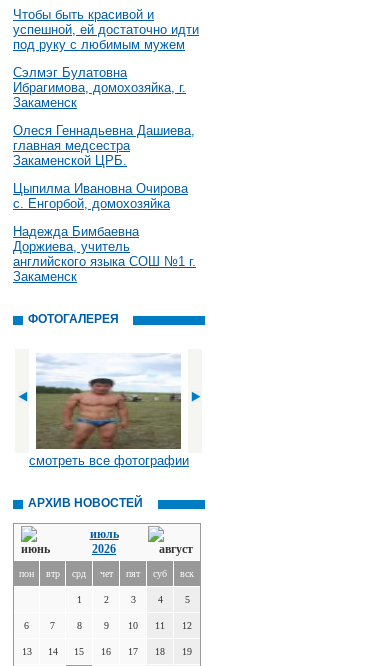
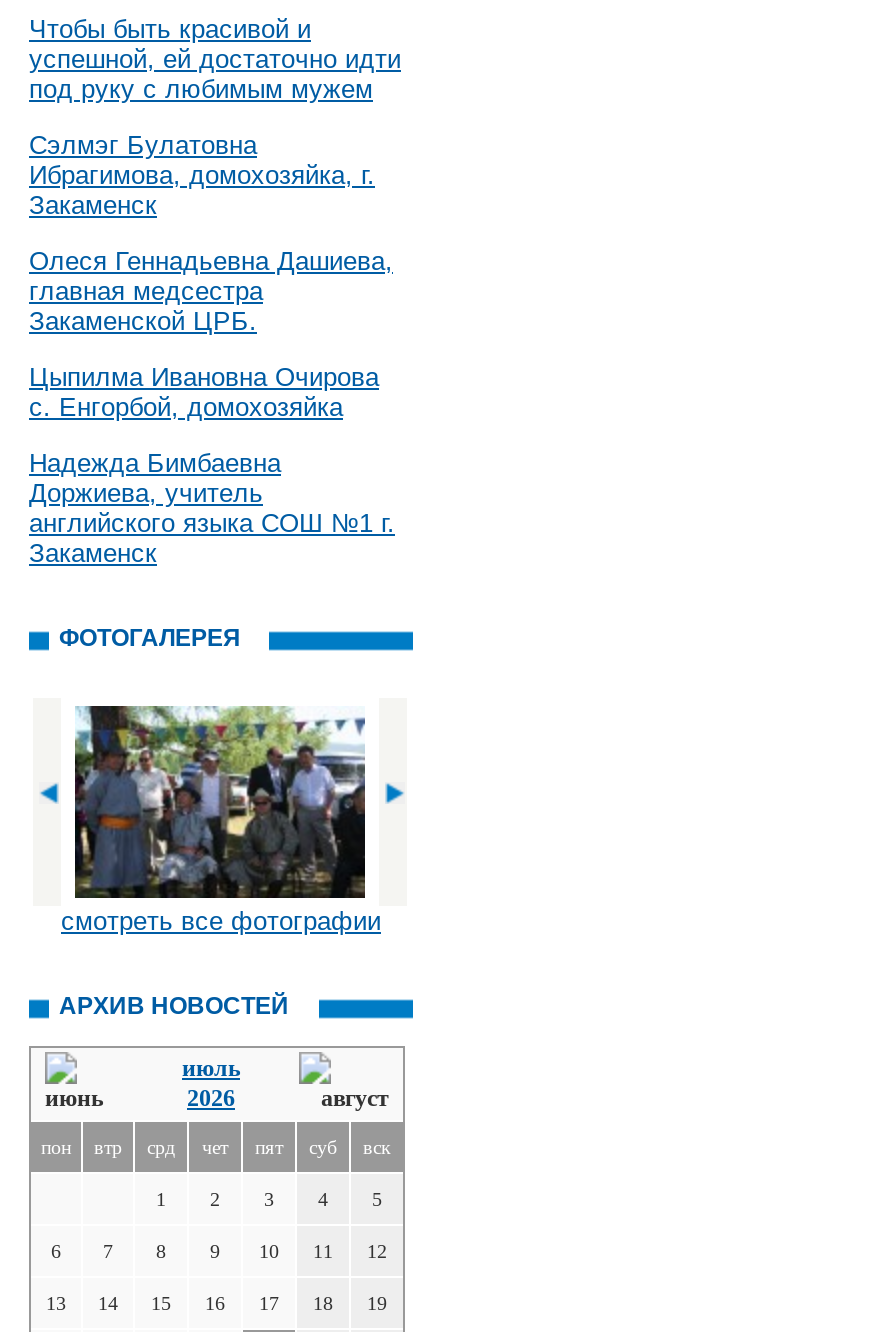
- [image]
+ [image]
